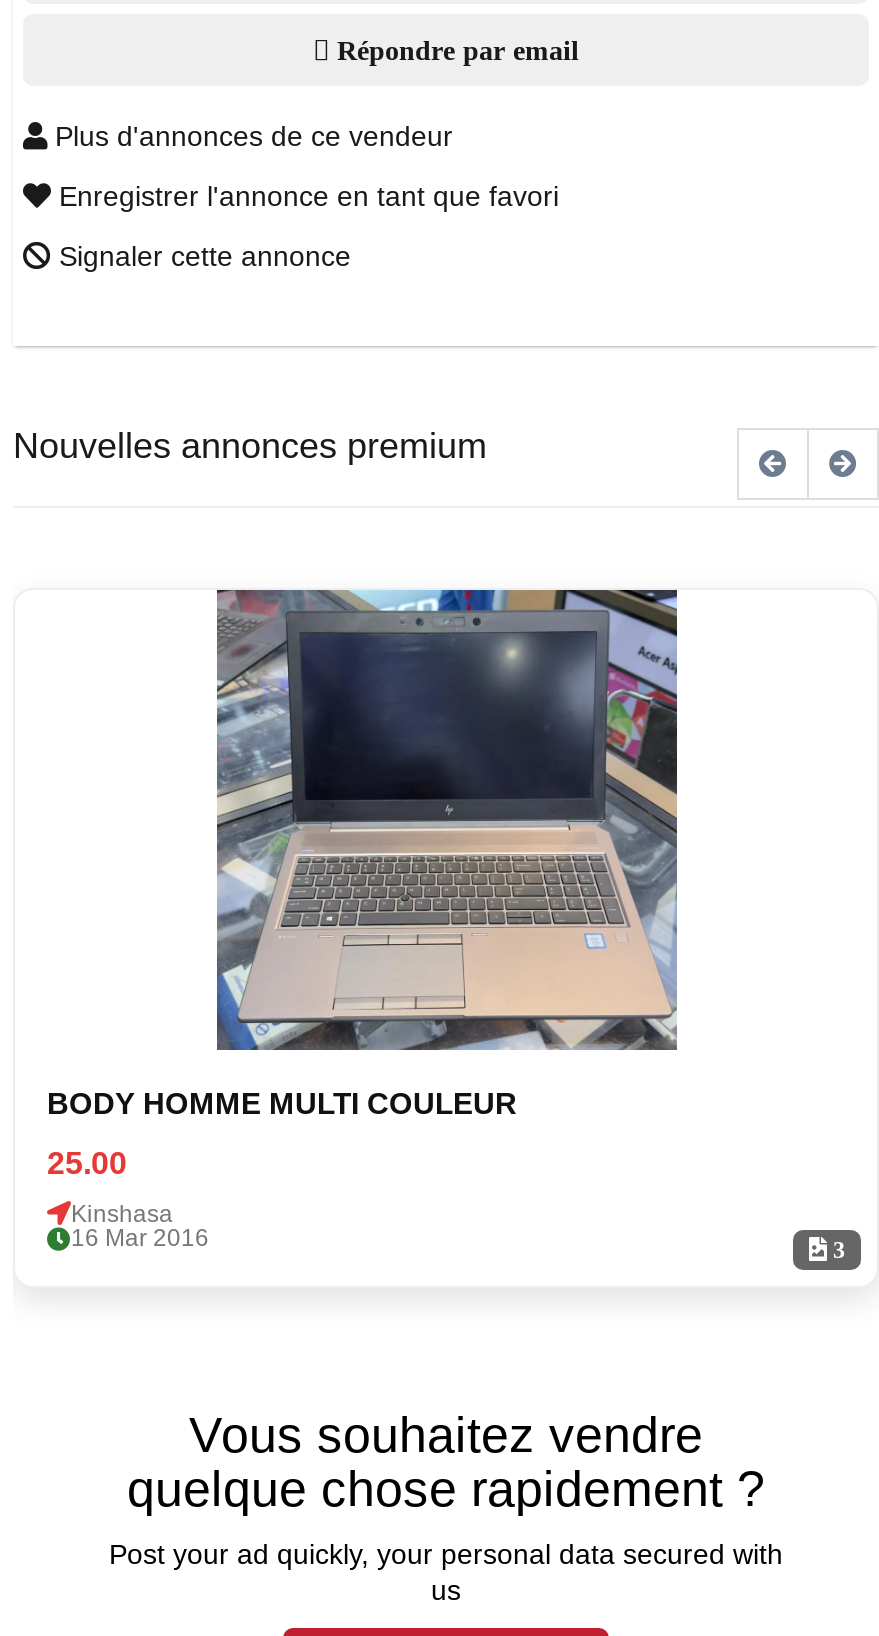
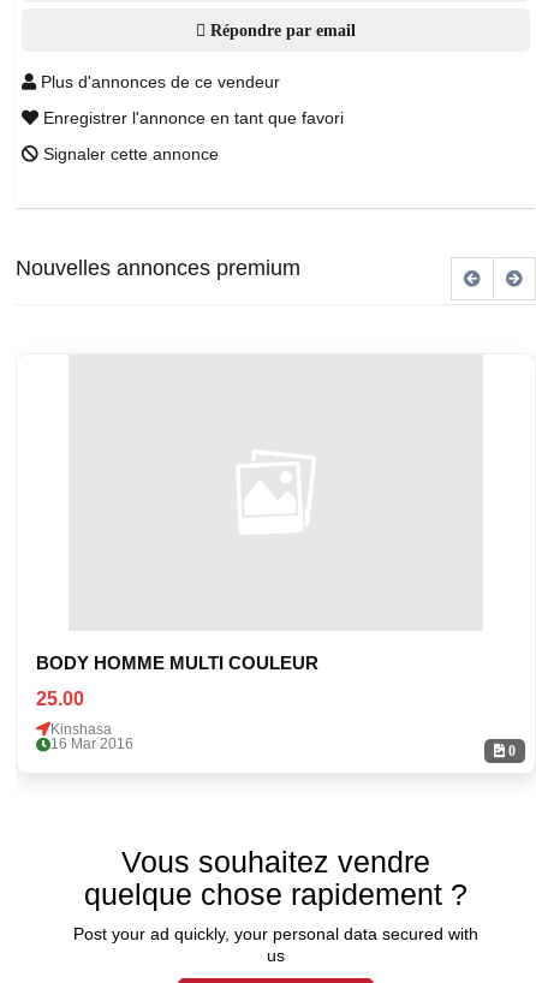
- [image]

- 3
+ 0
